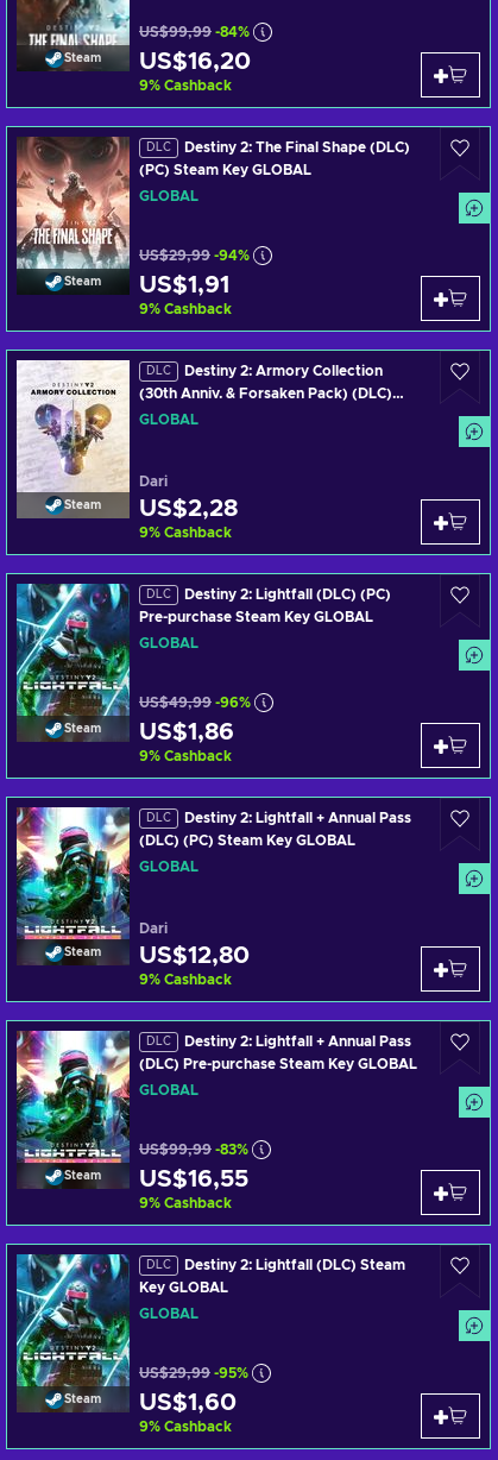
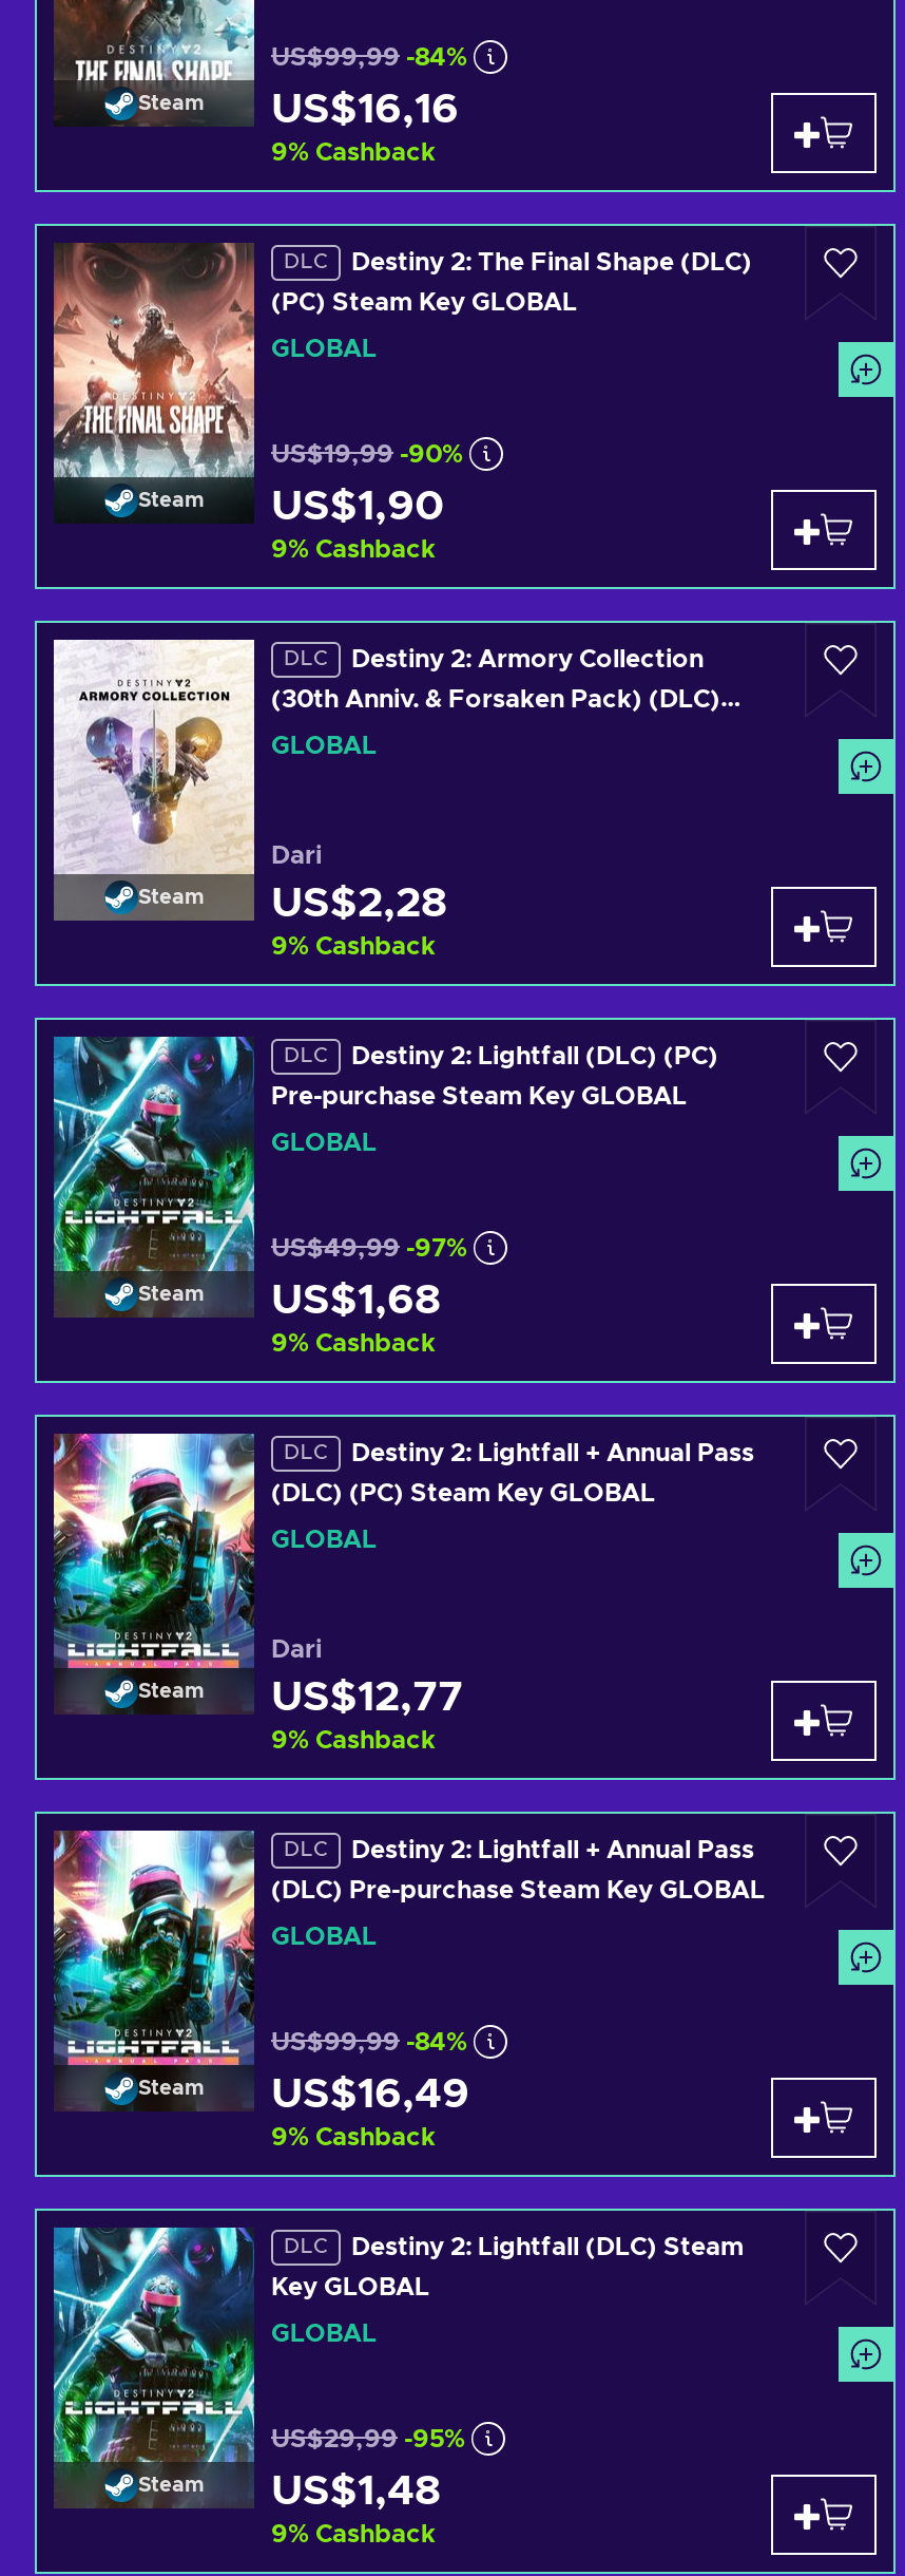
- US$16,20
+ US$16,16

- US$29,99 -94%
+ US$19,99 -90%

- US$1,91
+ US$1,90

- US$49,99 -96%
+ US$49,99 -97%

- US$1,86
+ US$1,68

- US$12,80
+ US$12,77

- US$99,99 -83%
+ US$99,99 -84%

- US$16,55
+ US$16,49

- US$1,60
+ US$1,48
